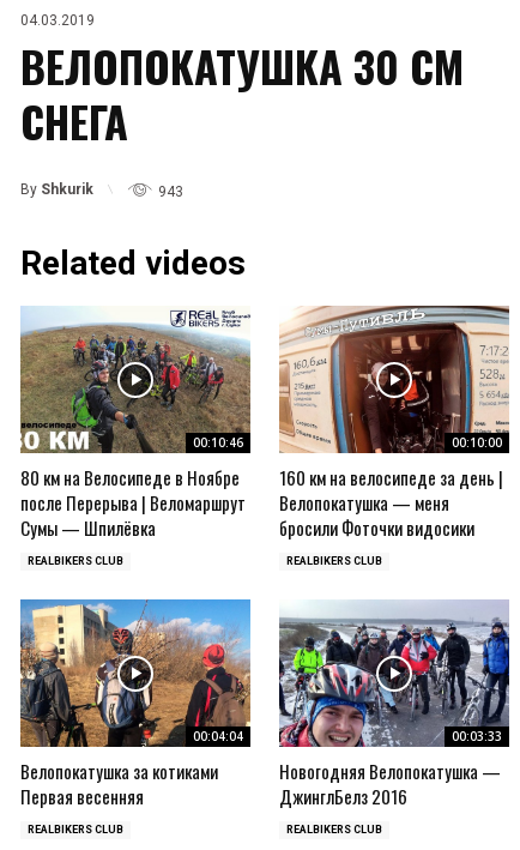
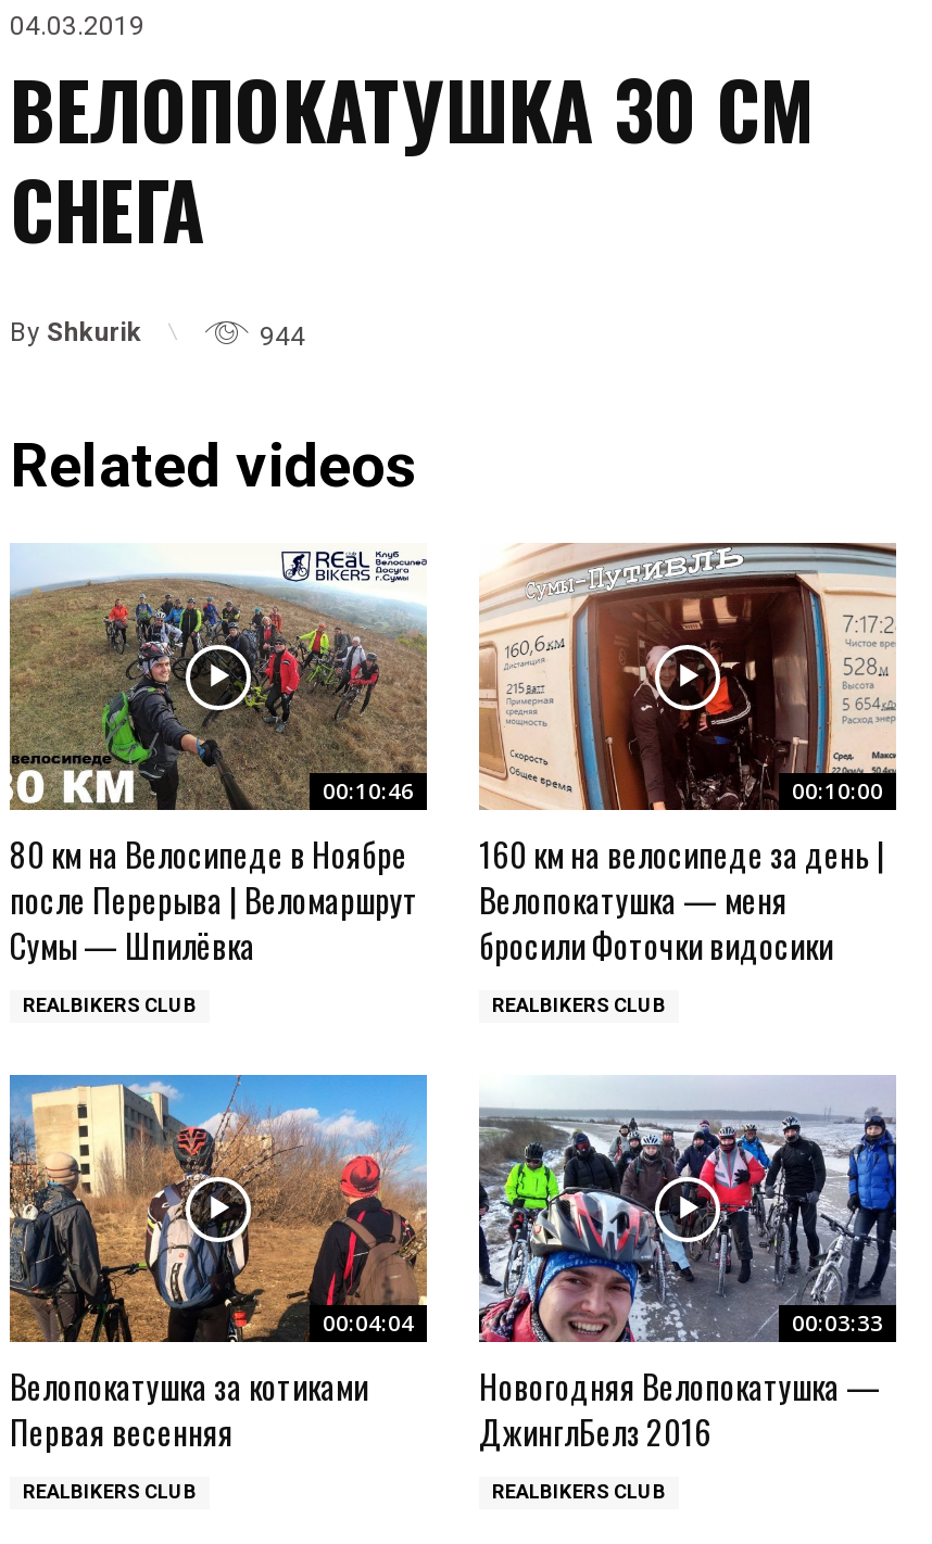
- 943
+ 944
